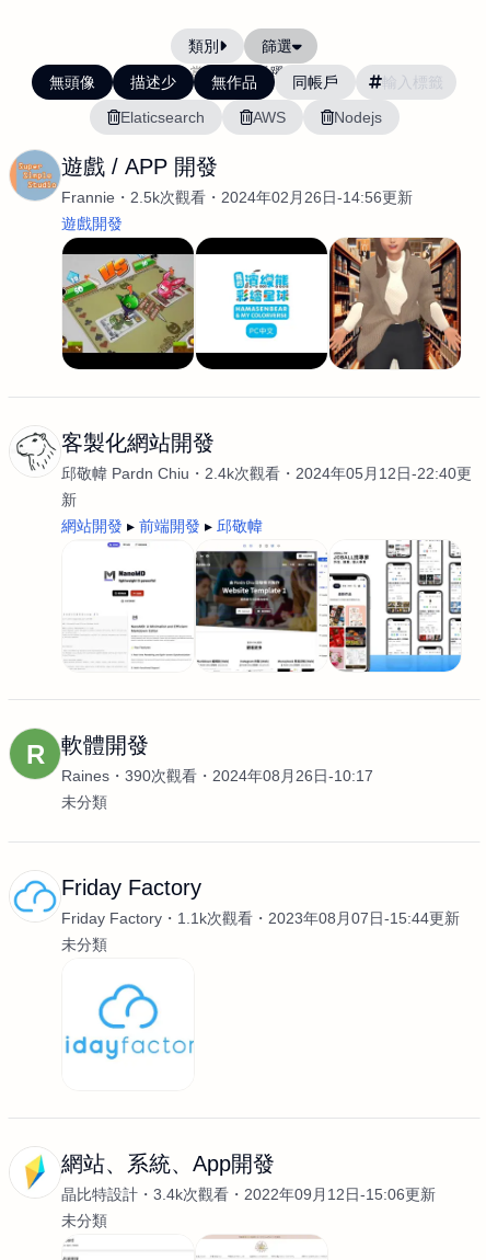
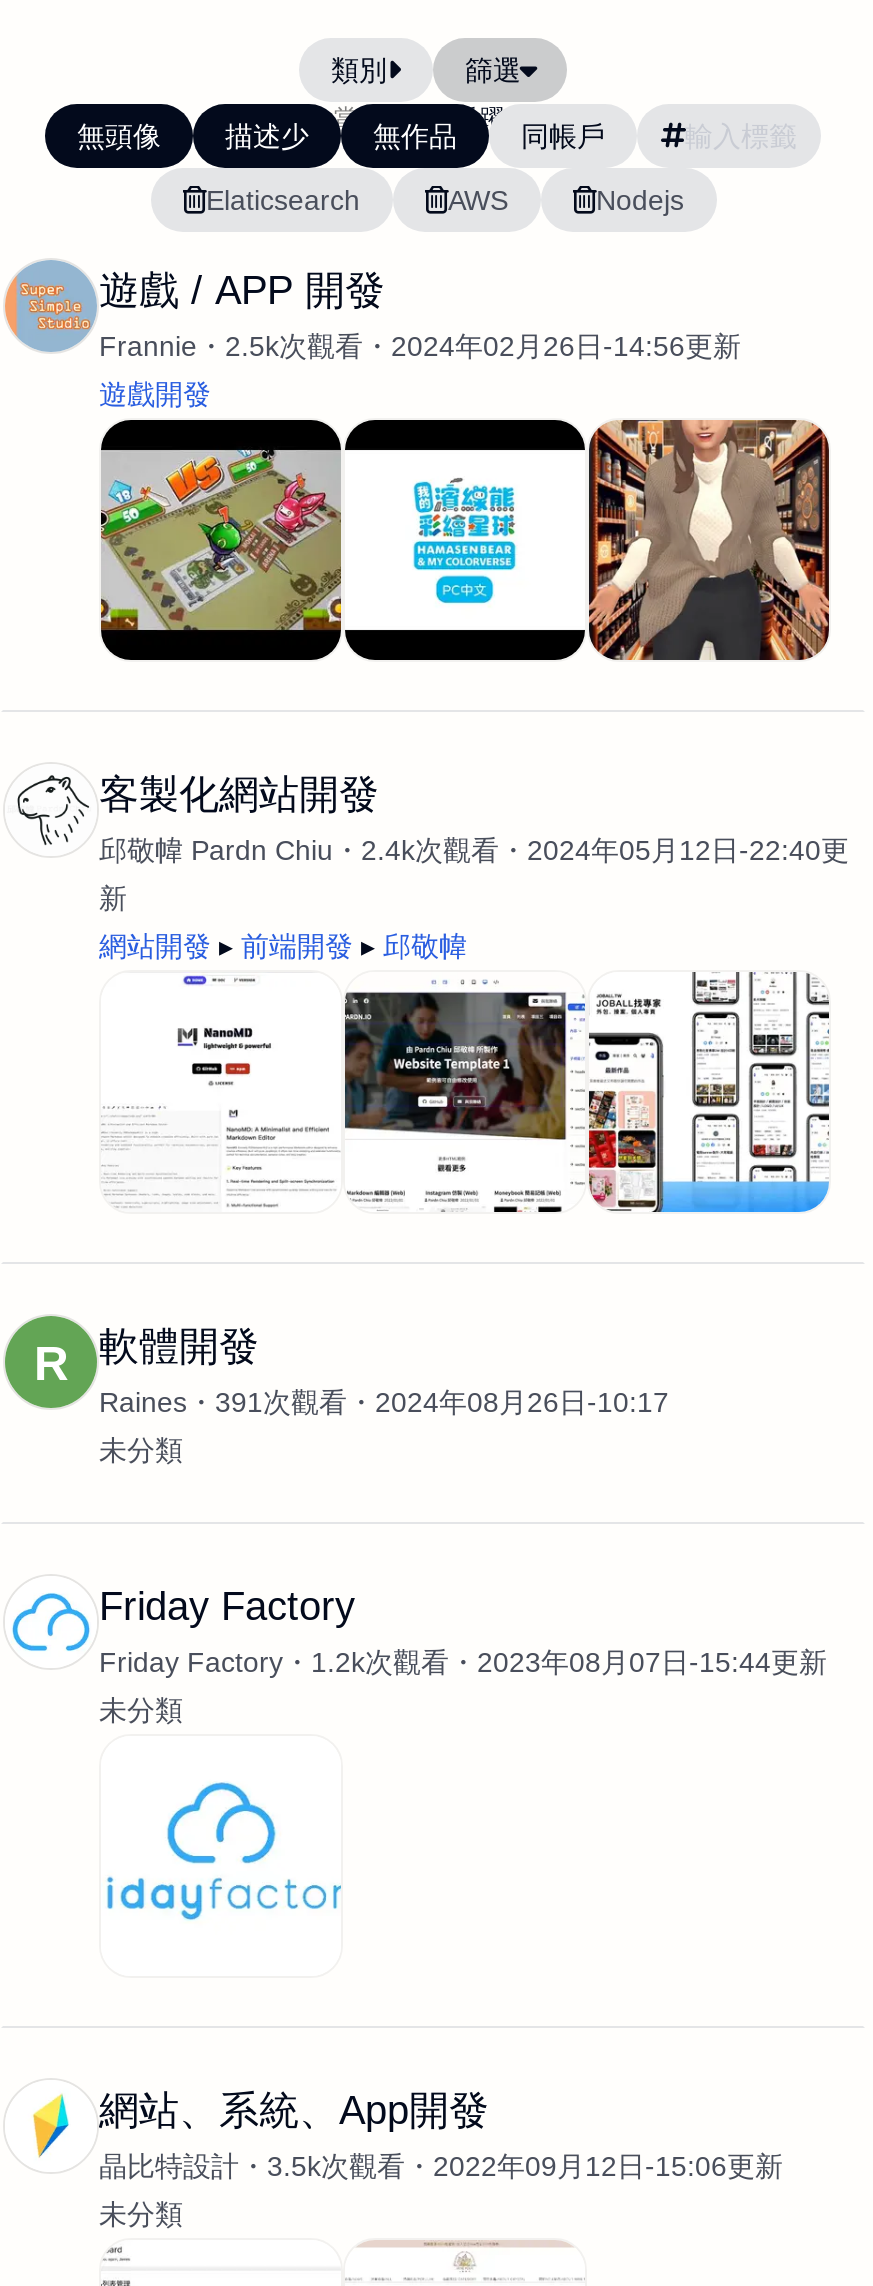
- Raines 390次觀看 2024年08月26日-10:17
+ Raines 391次觀看 2024年08月26日-10:17

- Friday Factory 1.1k次觀看 2023年08月07日-15:44更新
+ Friday Factory 1.2k次觀看 2023年08月07日-15:44更新

- 晶比特設計 3.4k次觀看 2022年09月12日-15:06更新
+ 晶比特設計 3.5k次觀看 2022年09月12日-15:06更新
